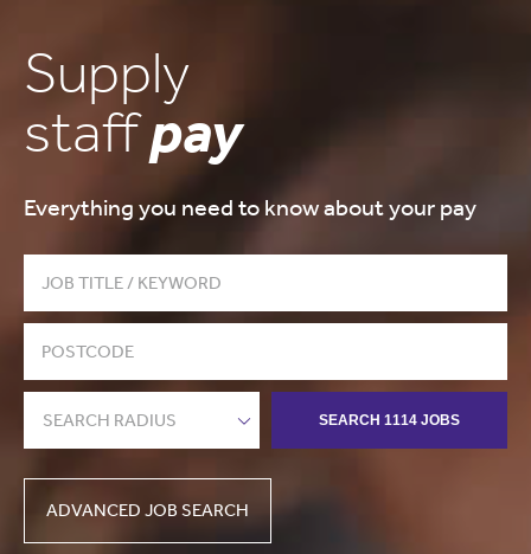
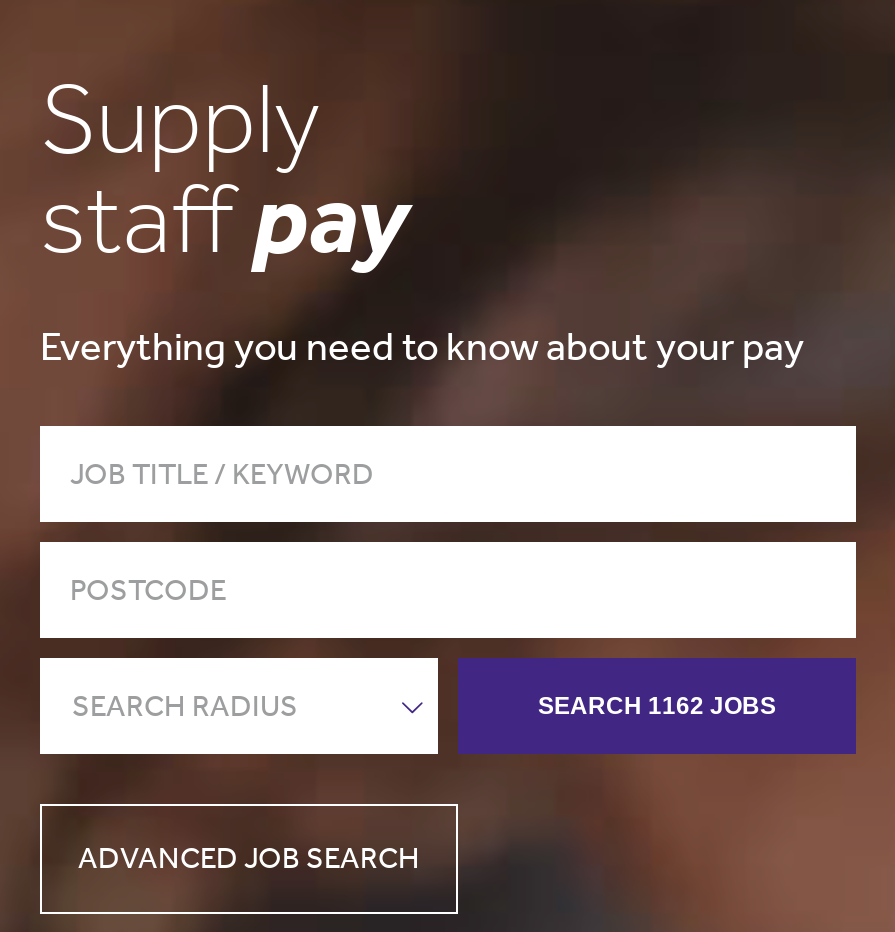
- SEARCH 1114 JOBS
+ SEARCH 1162 JOBS
